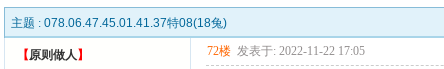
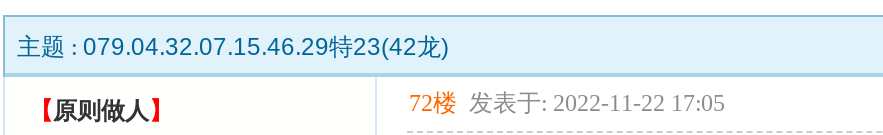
- 主题 : 078.06.47.45.01.41.37特08(18兔)
+ 主题 : 079.04.32.07.15.46.29特23(42龙)
